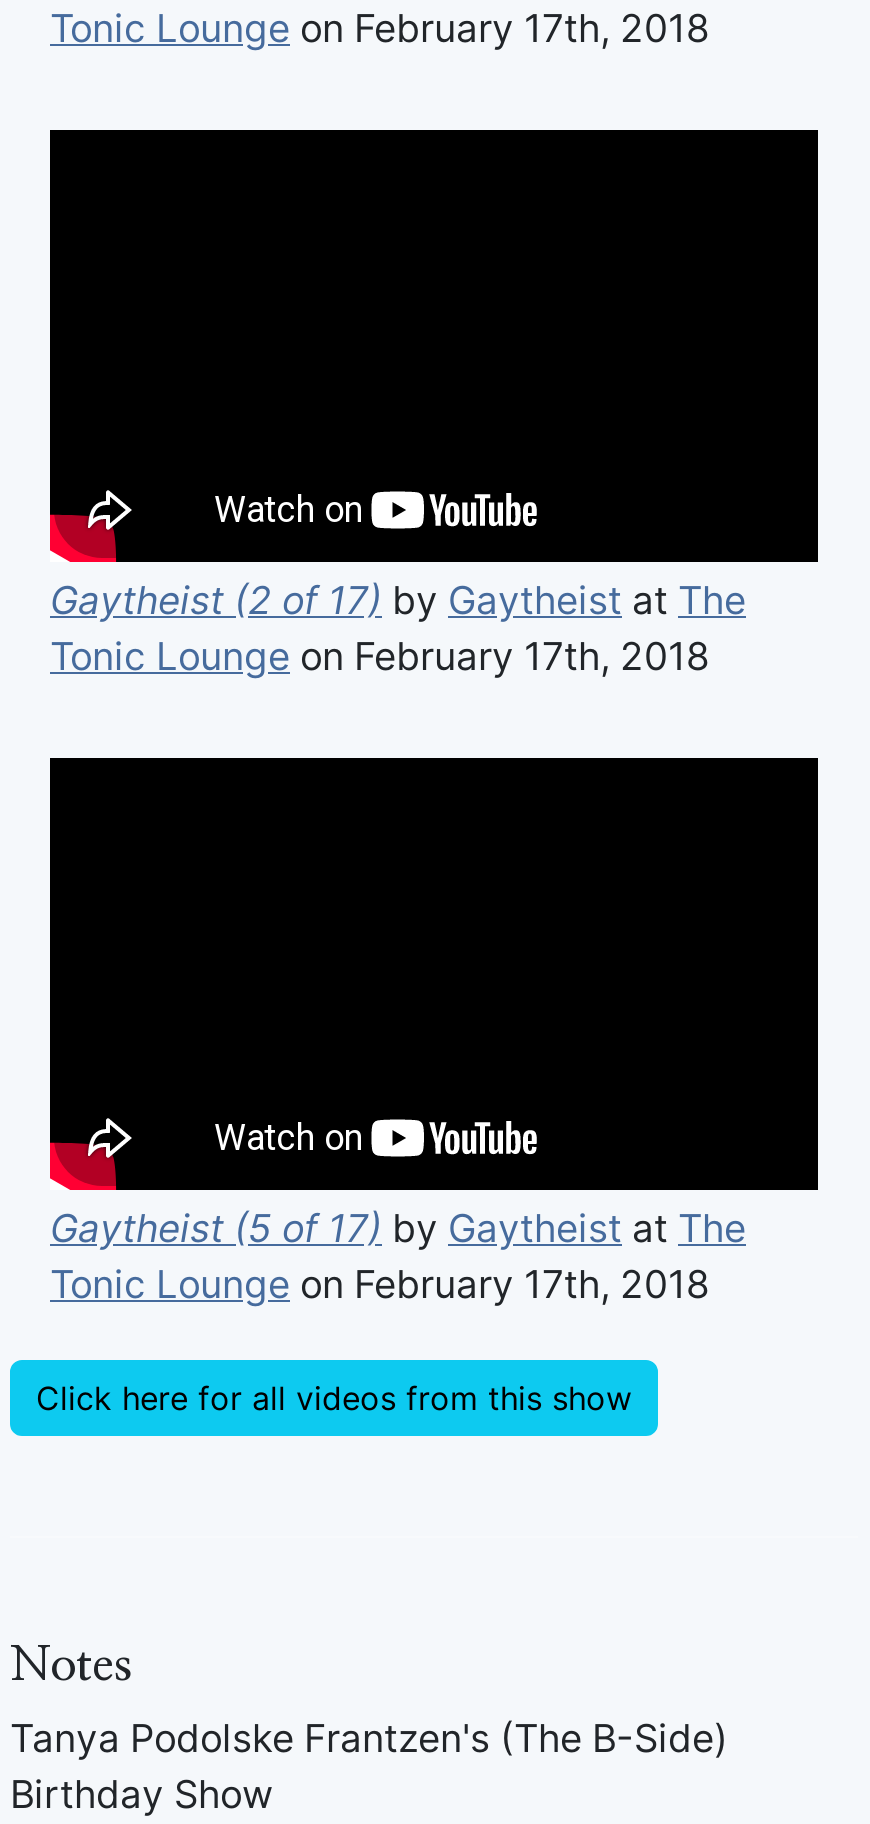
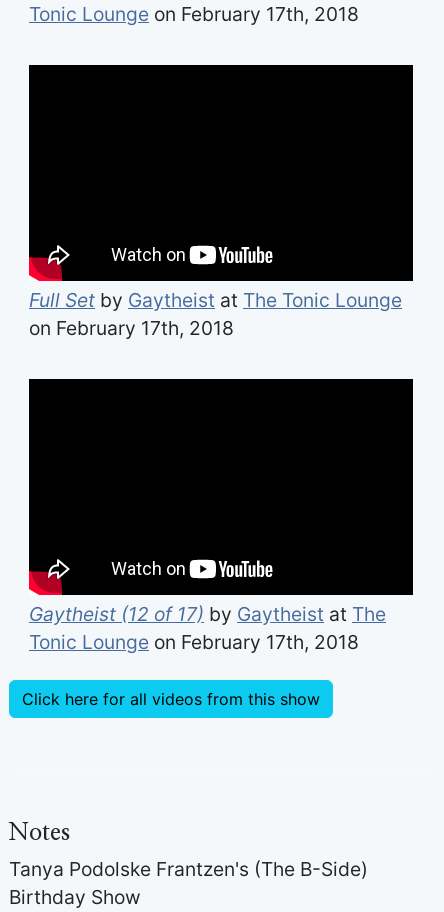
- Gaytheist (2 of 17) by Gaytheist at The
- Tonic Lounge on February 17th, 2018
+ Full Set by Gaytheist at The Tonic Lounge
+ on February 17th, 2018

- Gaytheist (5 of 17) by Gaytheist at The
+ Gaytheist (12 of 17) by Gaytheist at The
